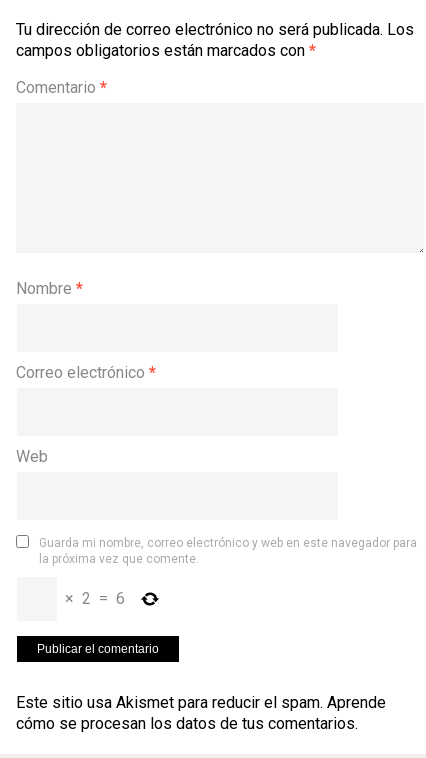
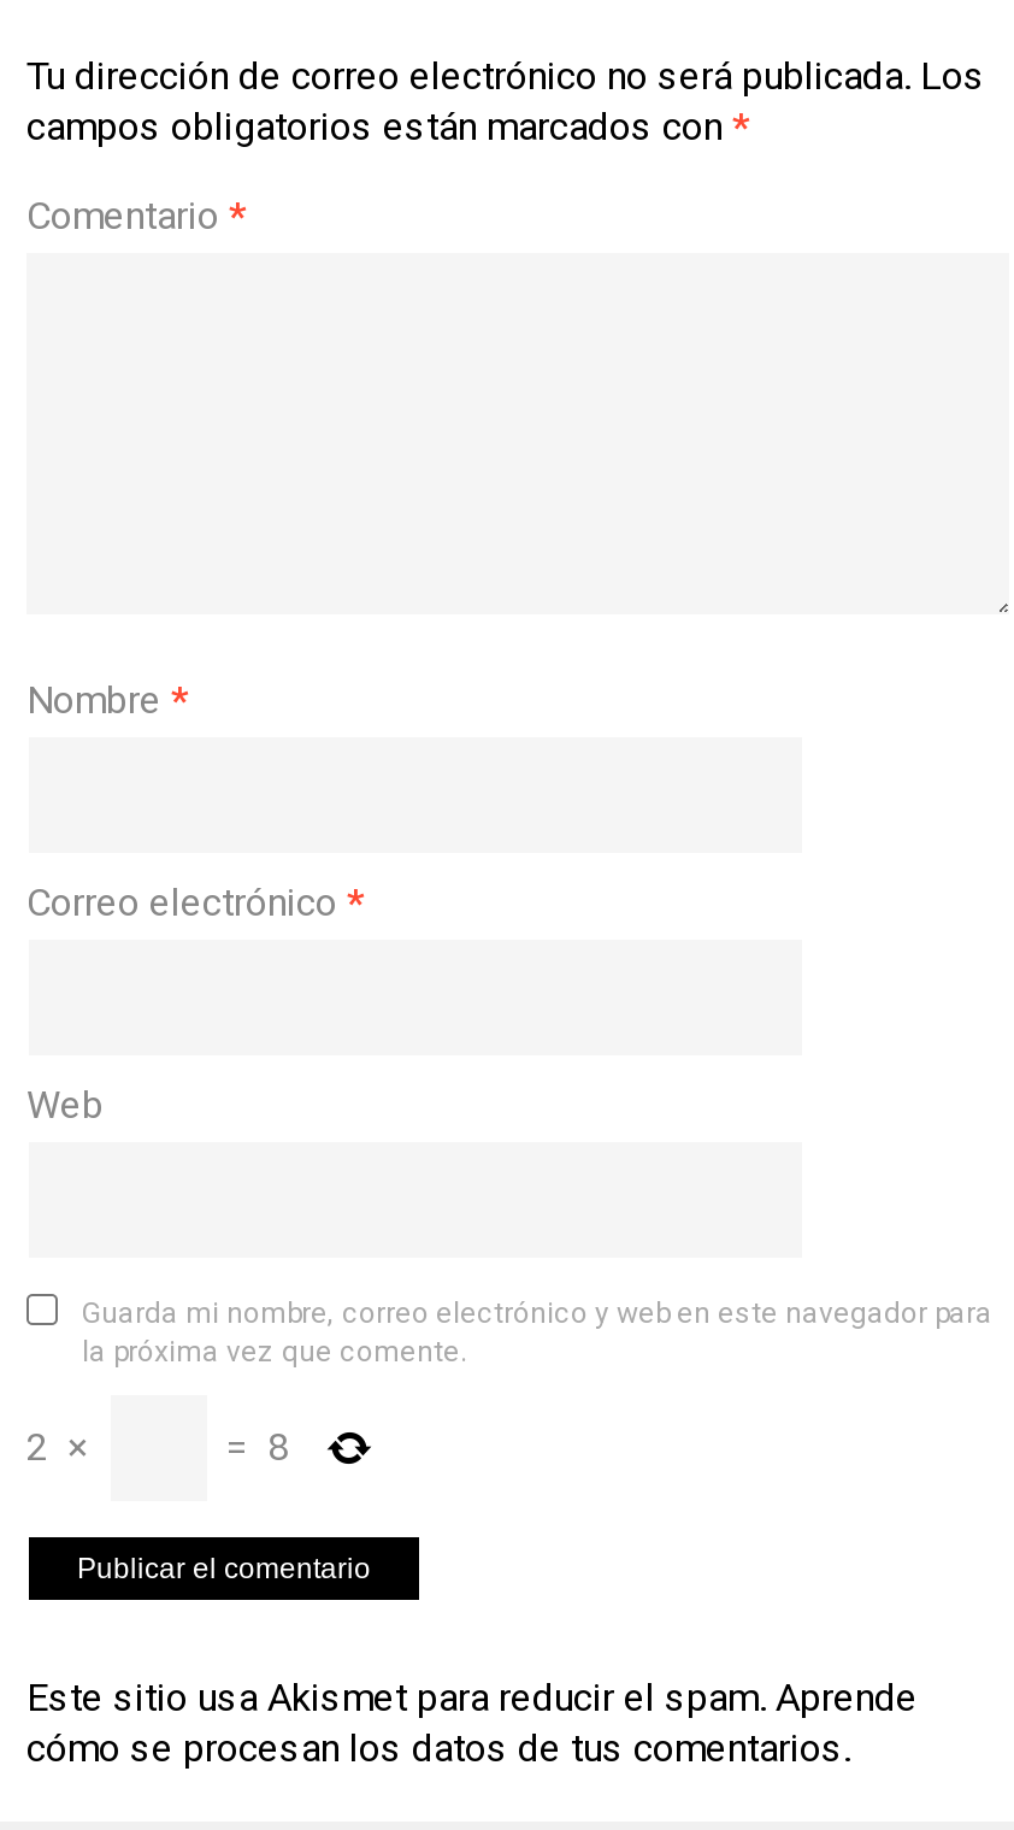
- × 2 = 6
+ 2 ×
+ = 8
